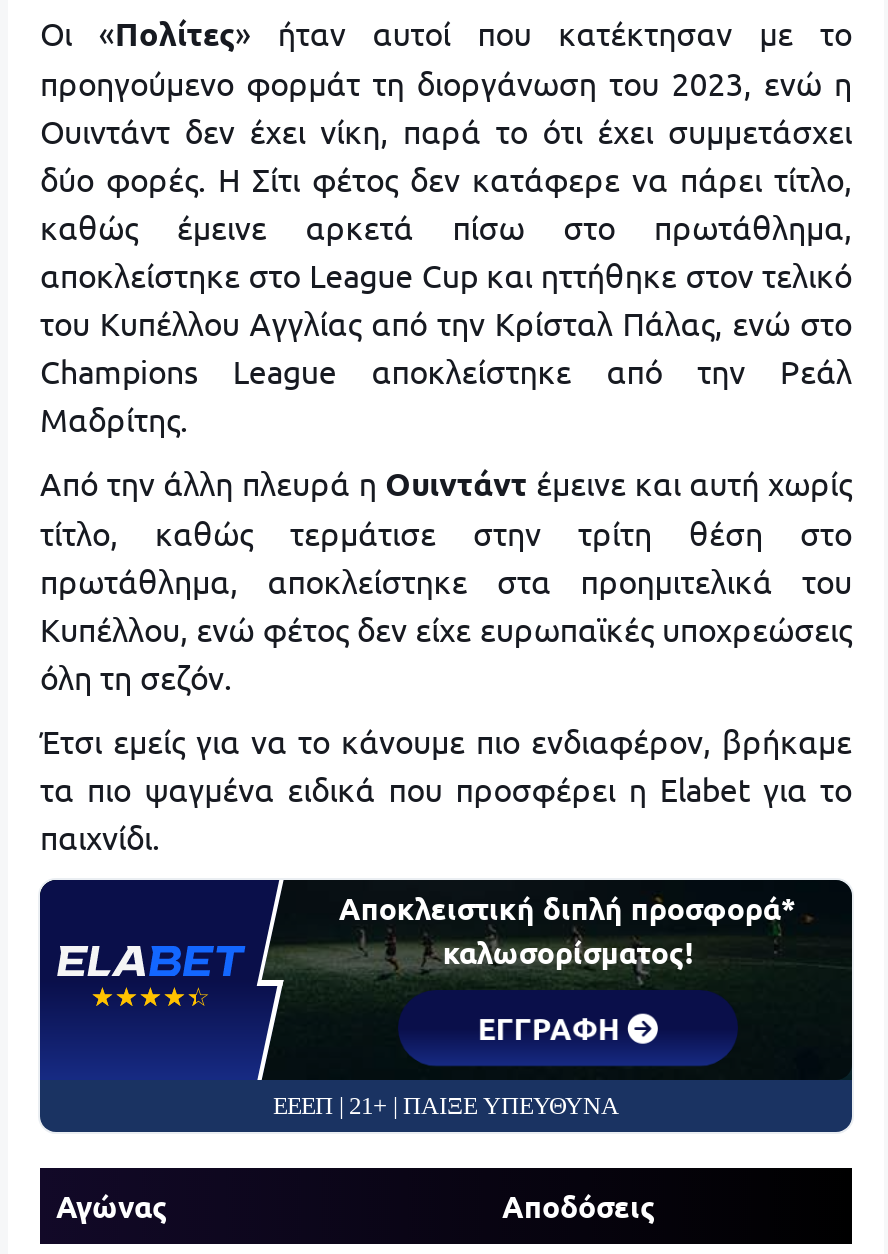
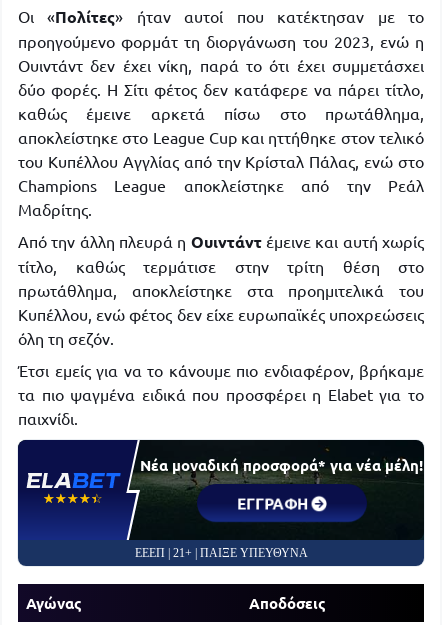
- Αποκλειστική διπλή προσφορά*
- καλωσορίσματος!
+ Νέα μοναδική προσφορά* για νέα μέλη!
